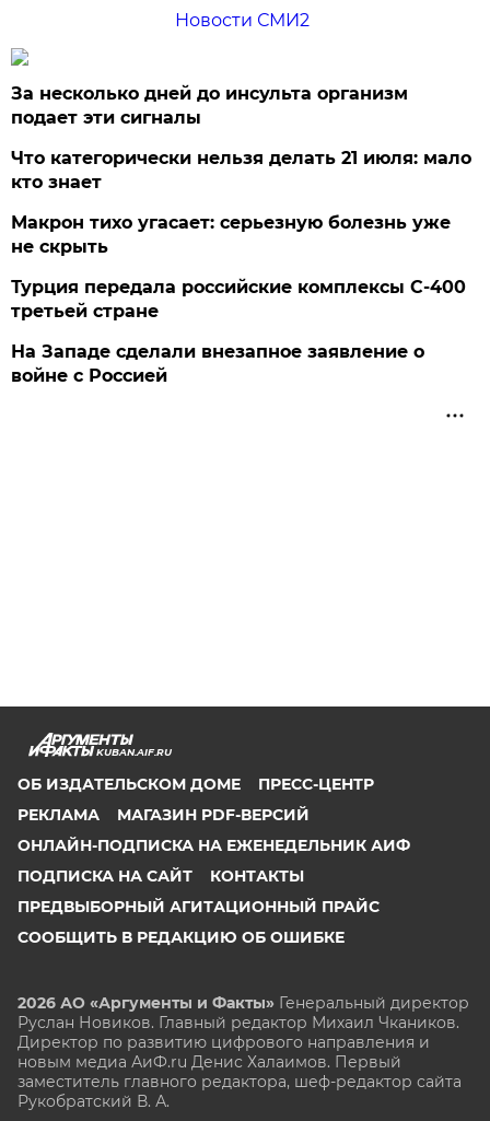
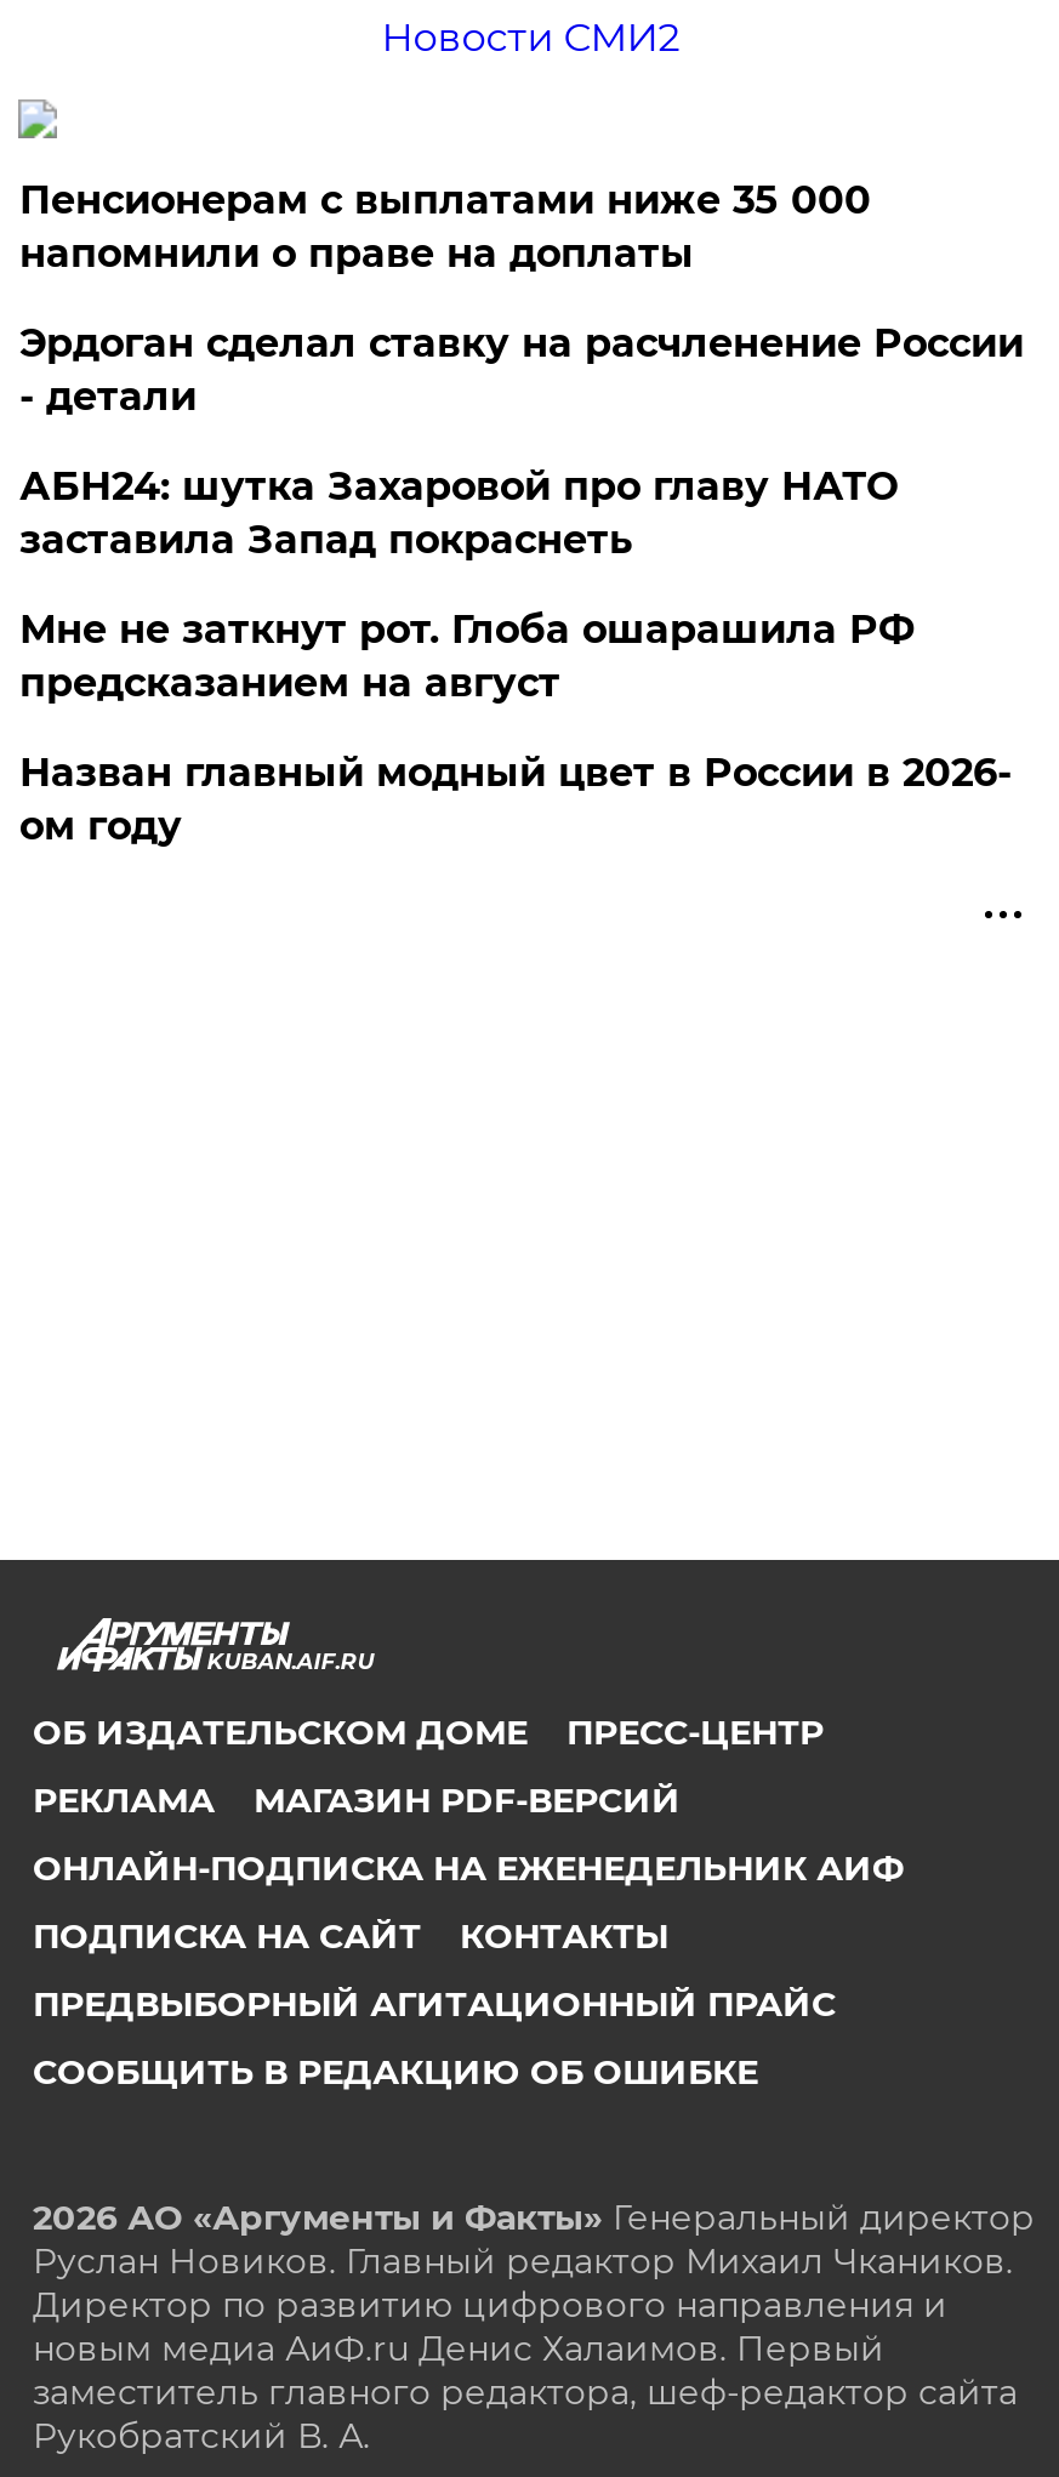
- За несколько дней до инсульта организм
- подает эти сигналы
+ Пенсионерам с выплатами ниже 35 000
+ напомнили о праве на доплаты

- Что категорически нельзя делать 21 июля: мало
- кто знает
+ Эрдоган сделал ставку на расчленение России
+ - детали

- Макрон тихо угасает: серьезную болезнь уже
- не скрыть
+ АБН24: шутка Захаровой про главу НАТО
+ заставила Запад покраснеть

- Турция передала российские комплексы С-400
- третьей стране
+ Мне не заткнут рот. Глоба ошарашила РФ
+ предсказанием на август

- На Западе сделали внезапное заявление о
- войне с Россией
+ Назван главный модный цвет в России в 2026-
+ ом году
